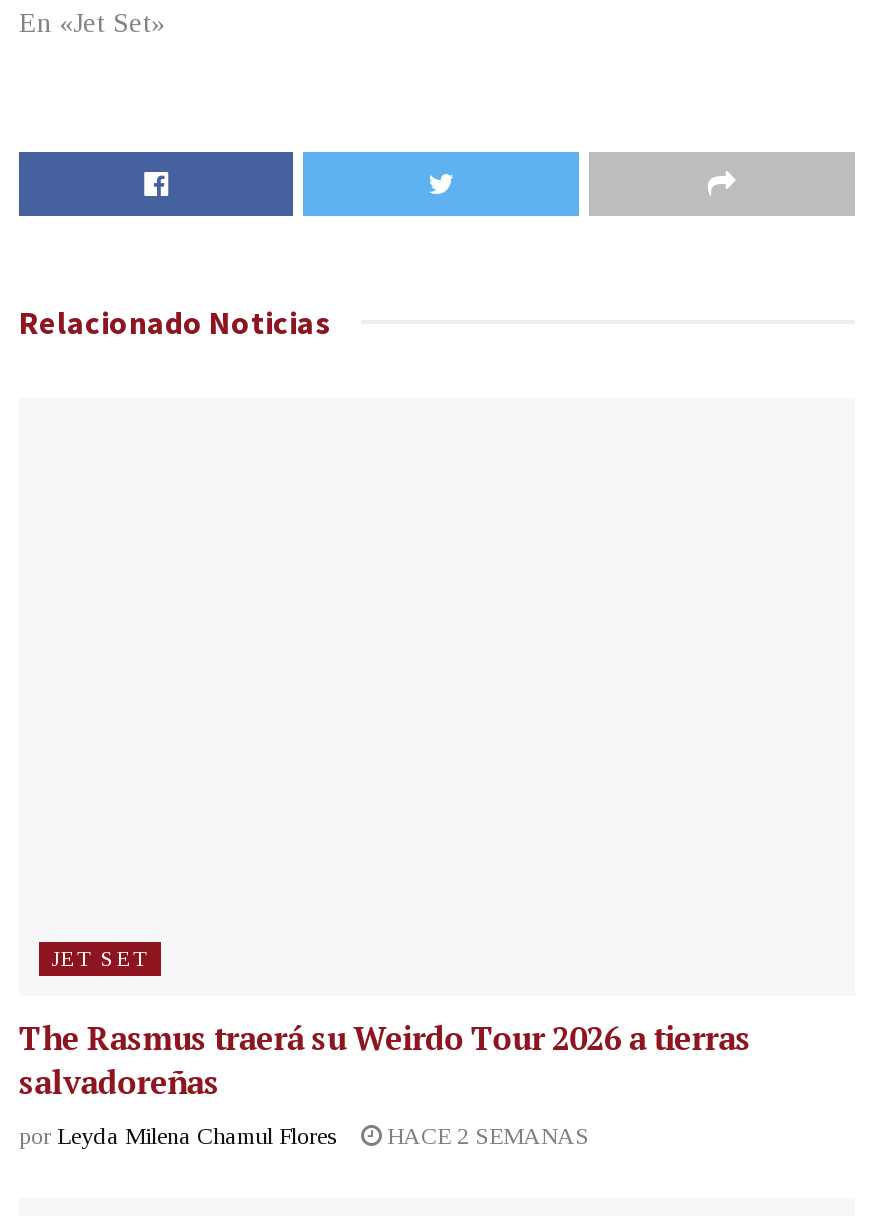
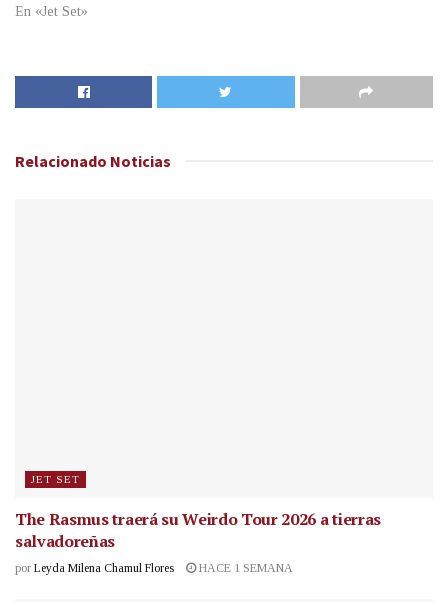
- por Leyda Milena Chamul Flores HACE 2 SEMANAS
+ por Leyda Milena Chamul Flores HACE 1 SEMANA
